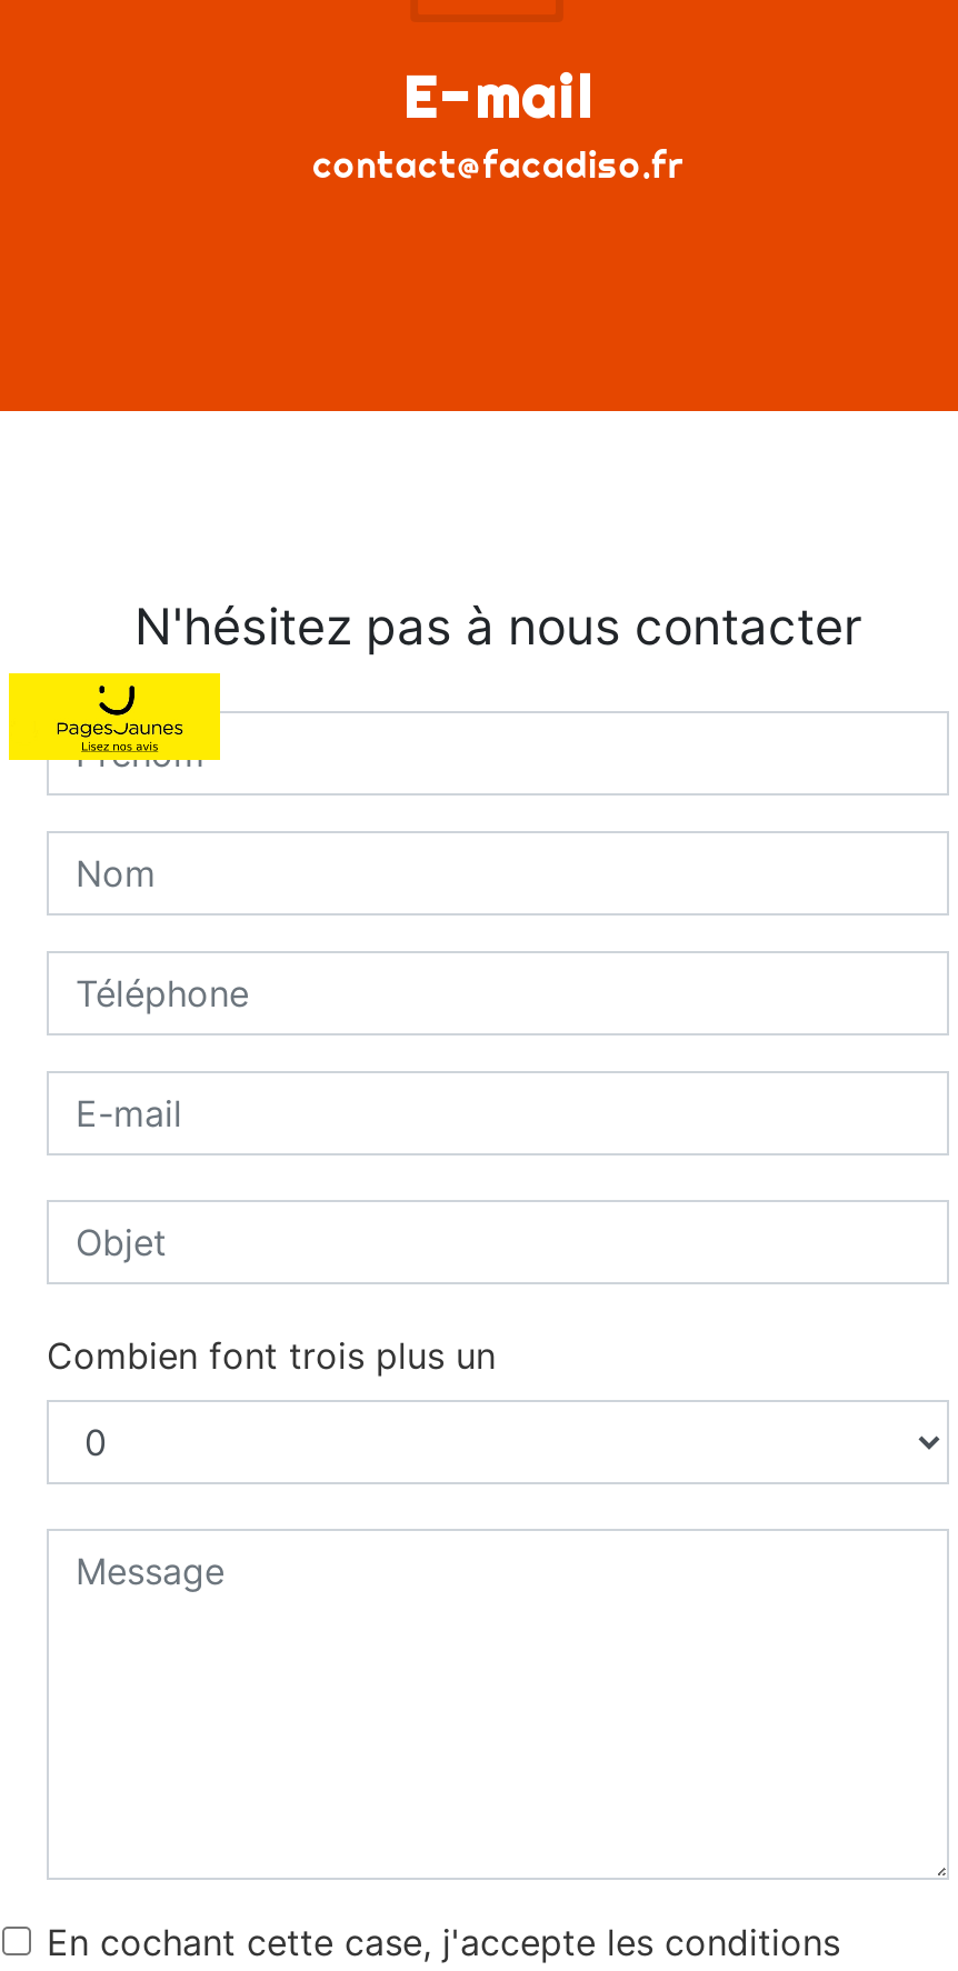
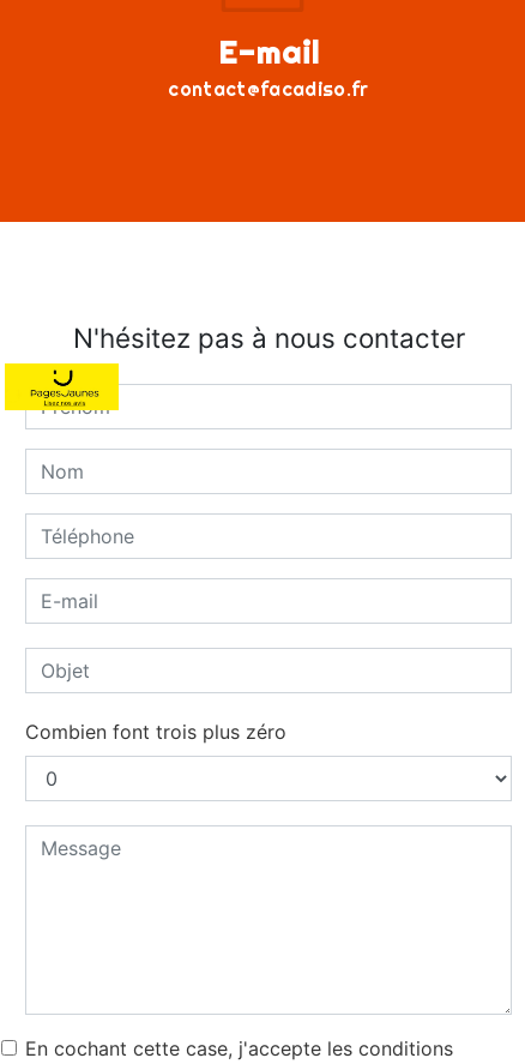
- Combien font trois plus un
+ Combien font trois plus zéro
